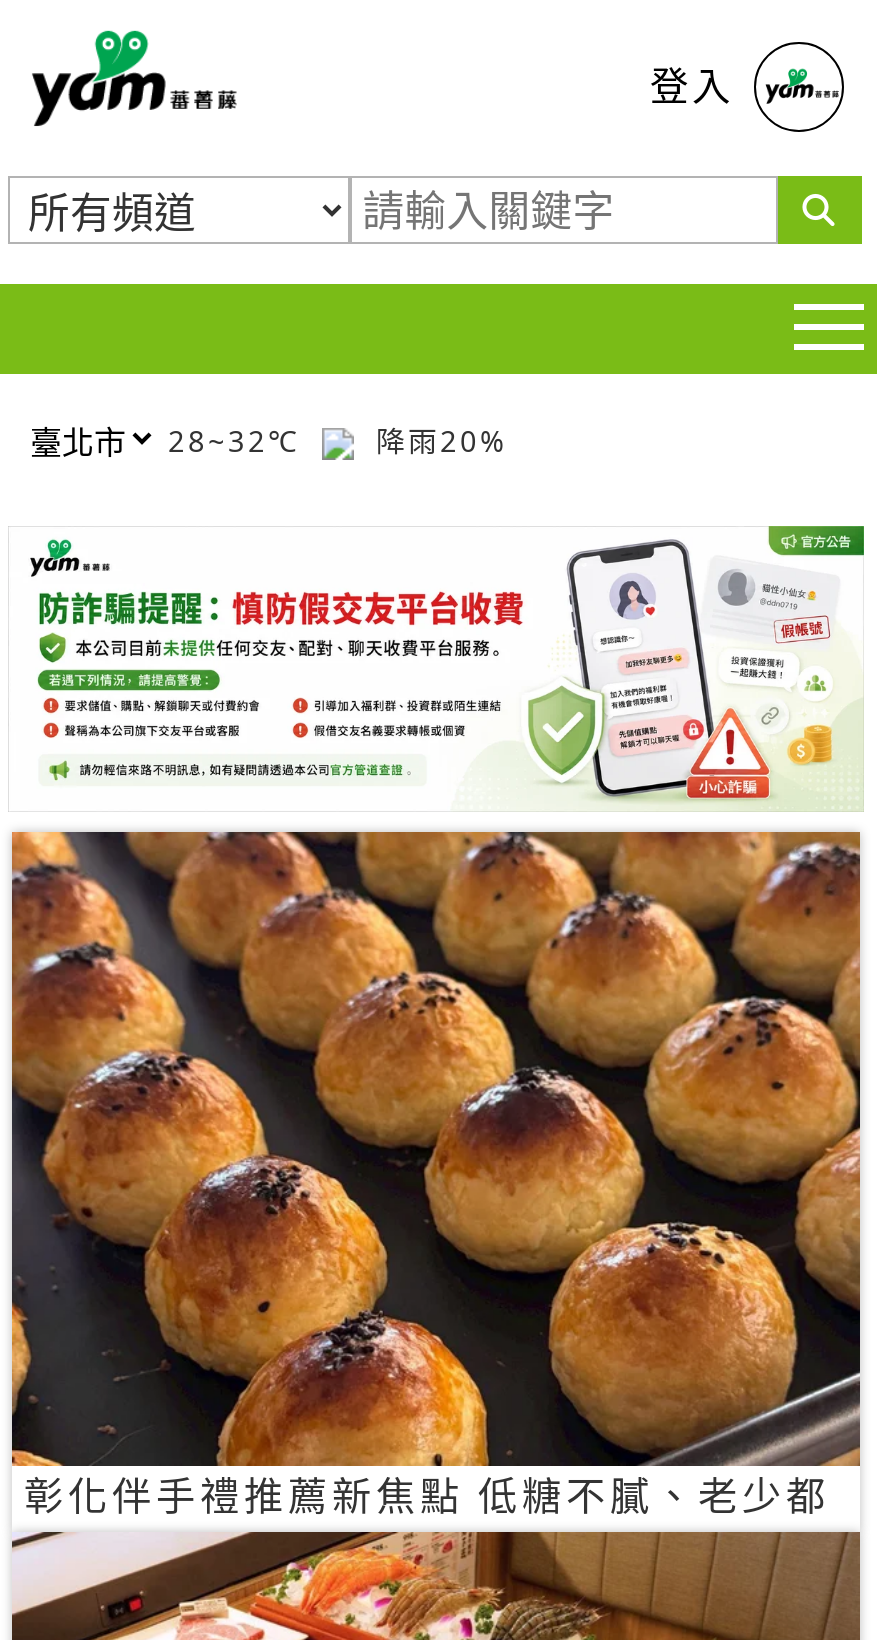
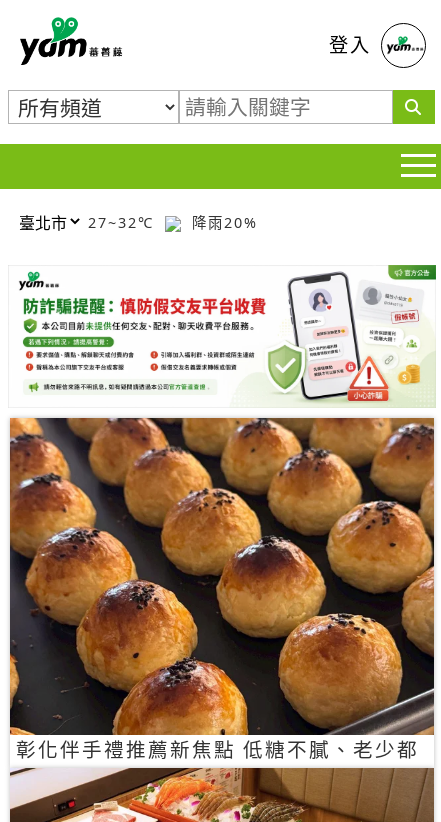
- 28~32℃ 降雨20%
+ 27~32℃ 降雨20%
